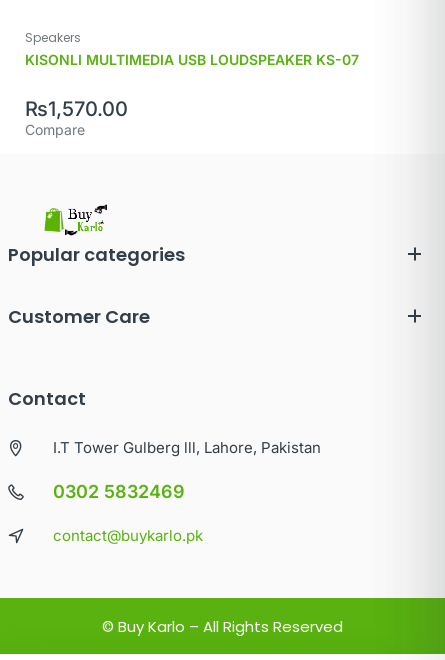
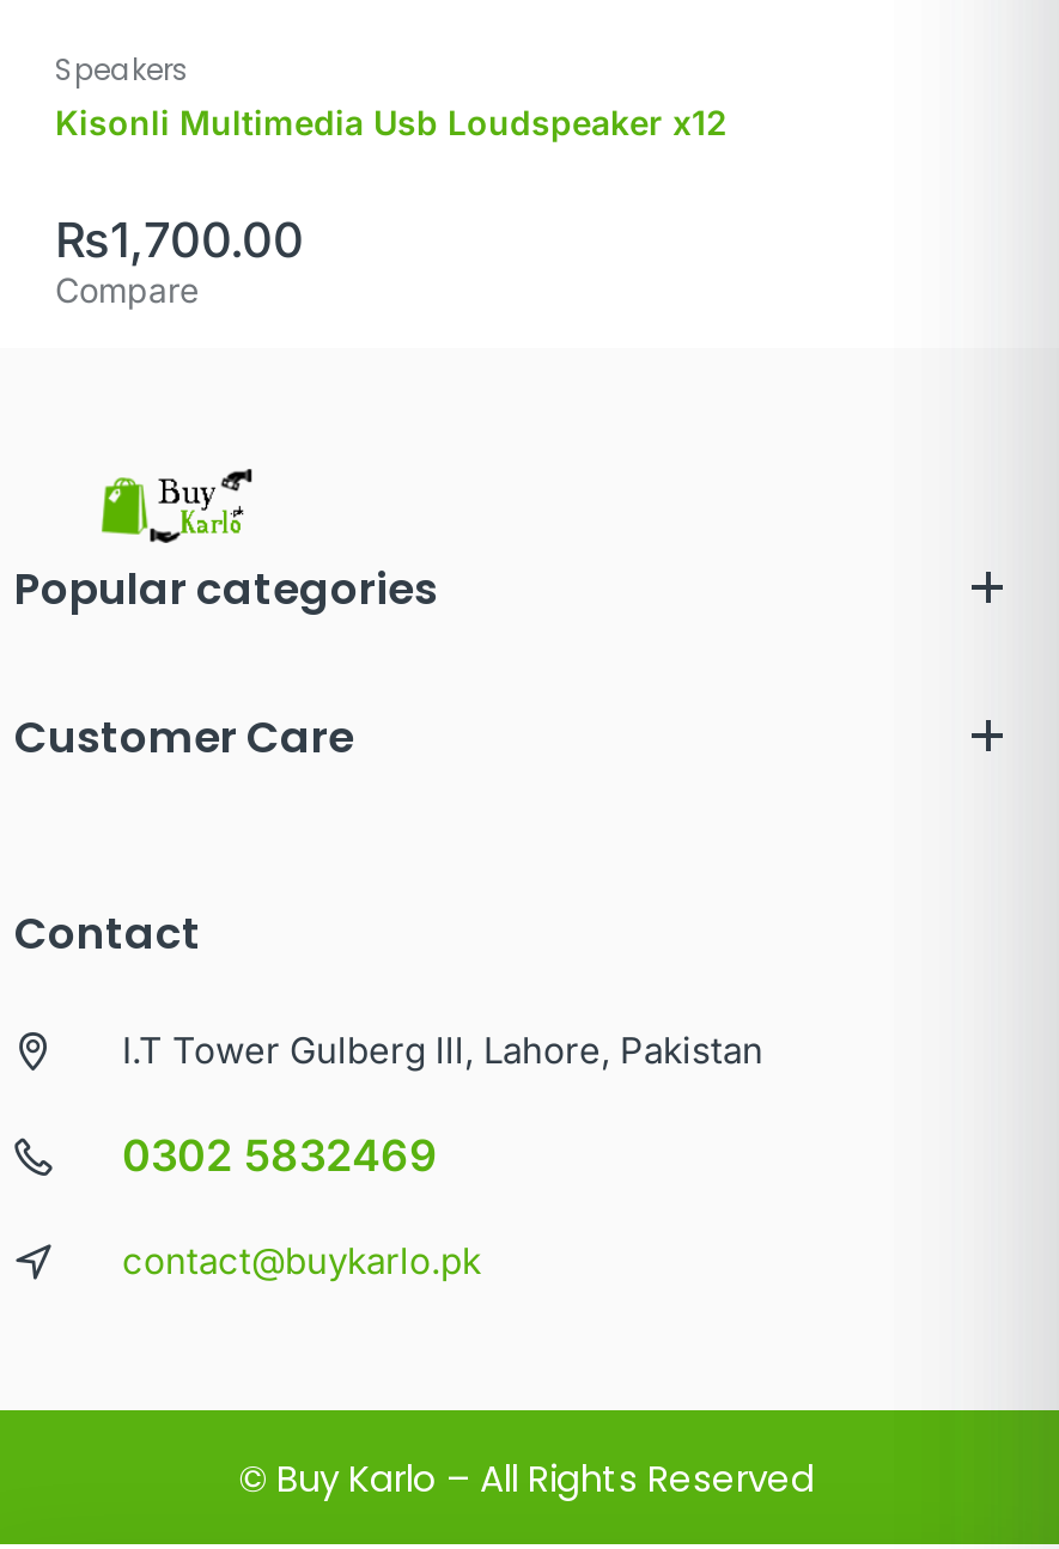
- KISONLI MULTIMEDIA USB LOUDSPEAKER KS-07
+ Kisonli Multimedia Usb Loudspeaker x12

- ₨1,570.00
+ ₨1,700.00
